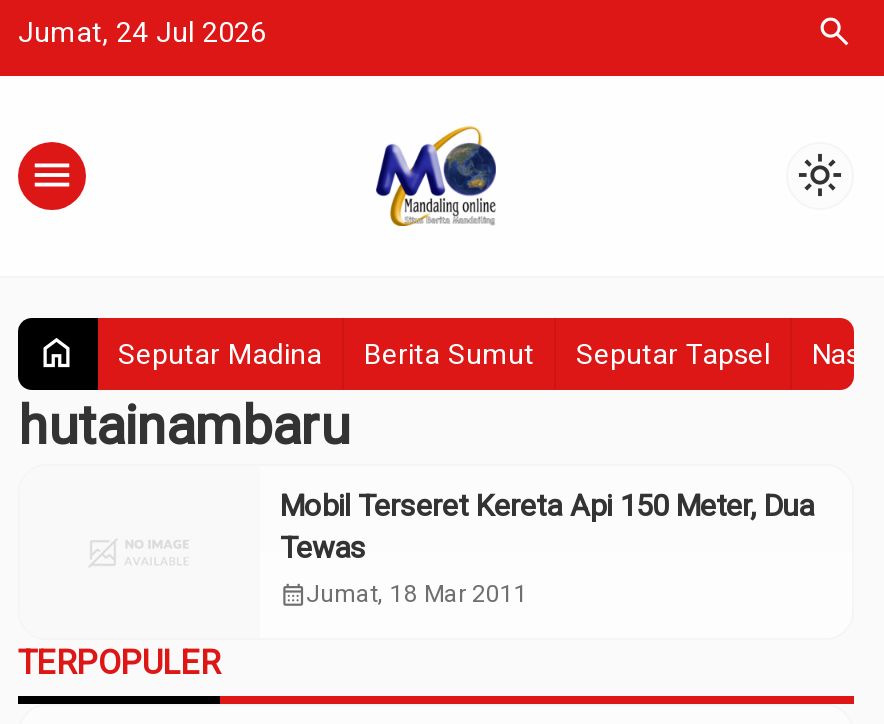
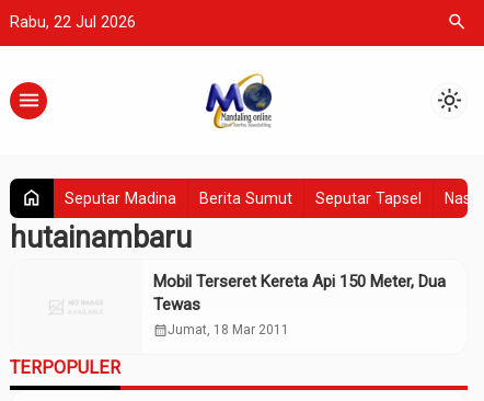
- Jumat, 24 Jul 2026
+ Rabu, 22 Jul 2026
